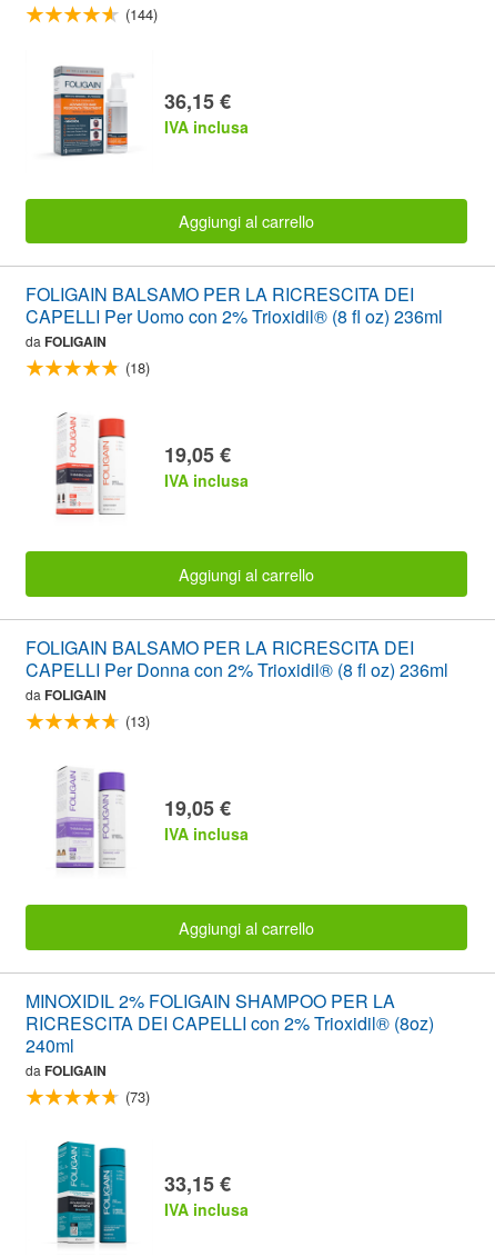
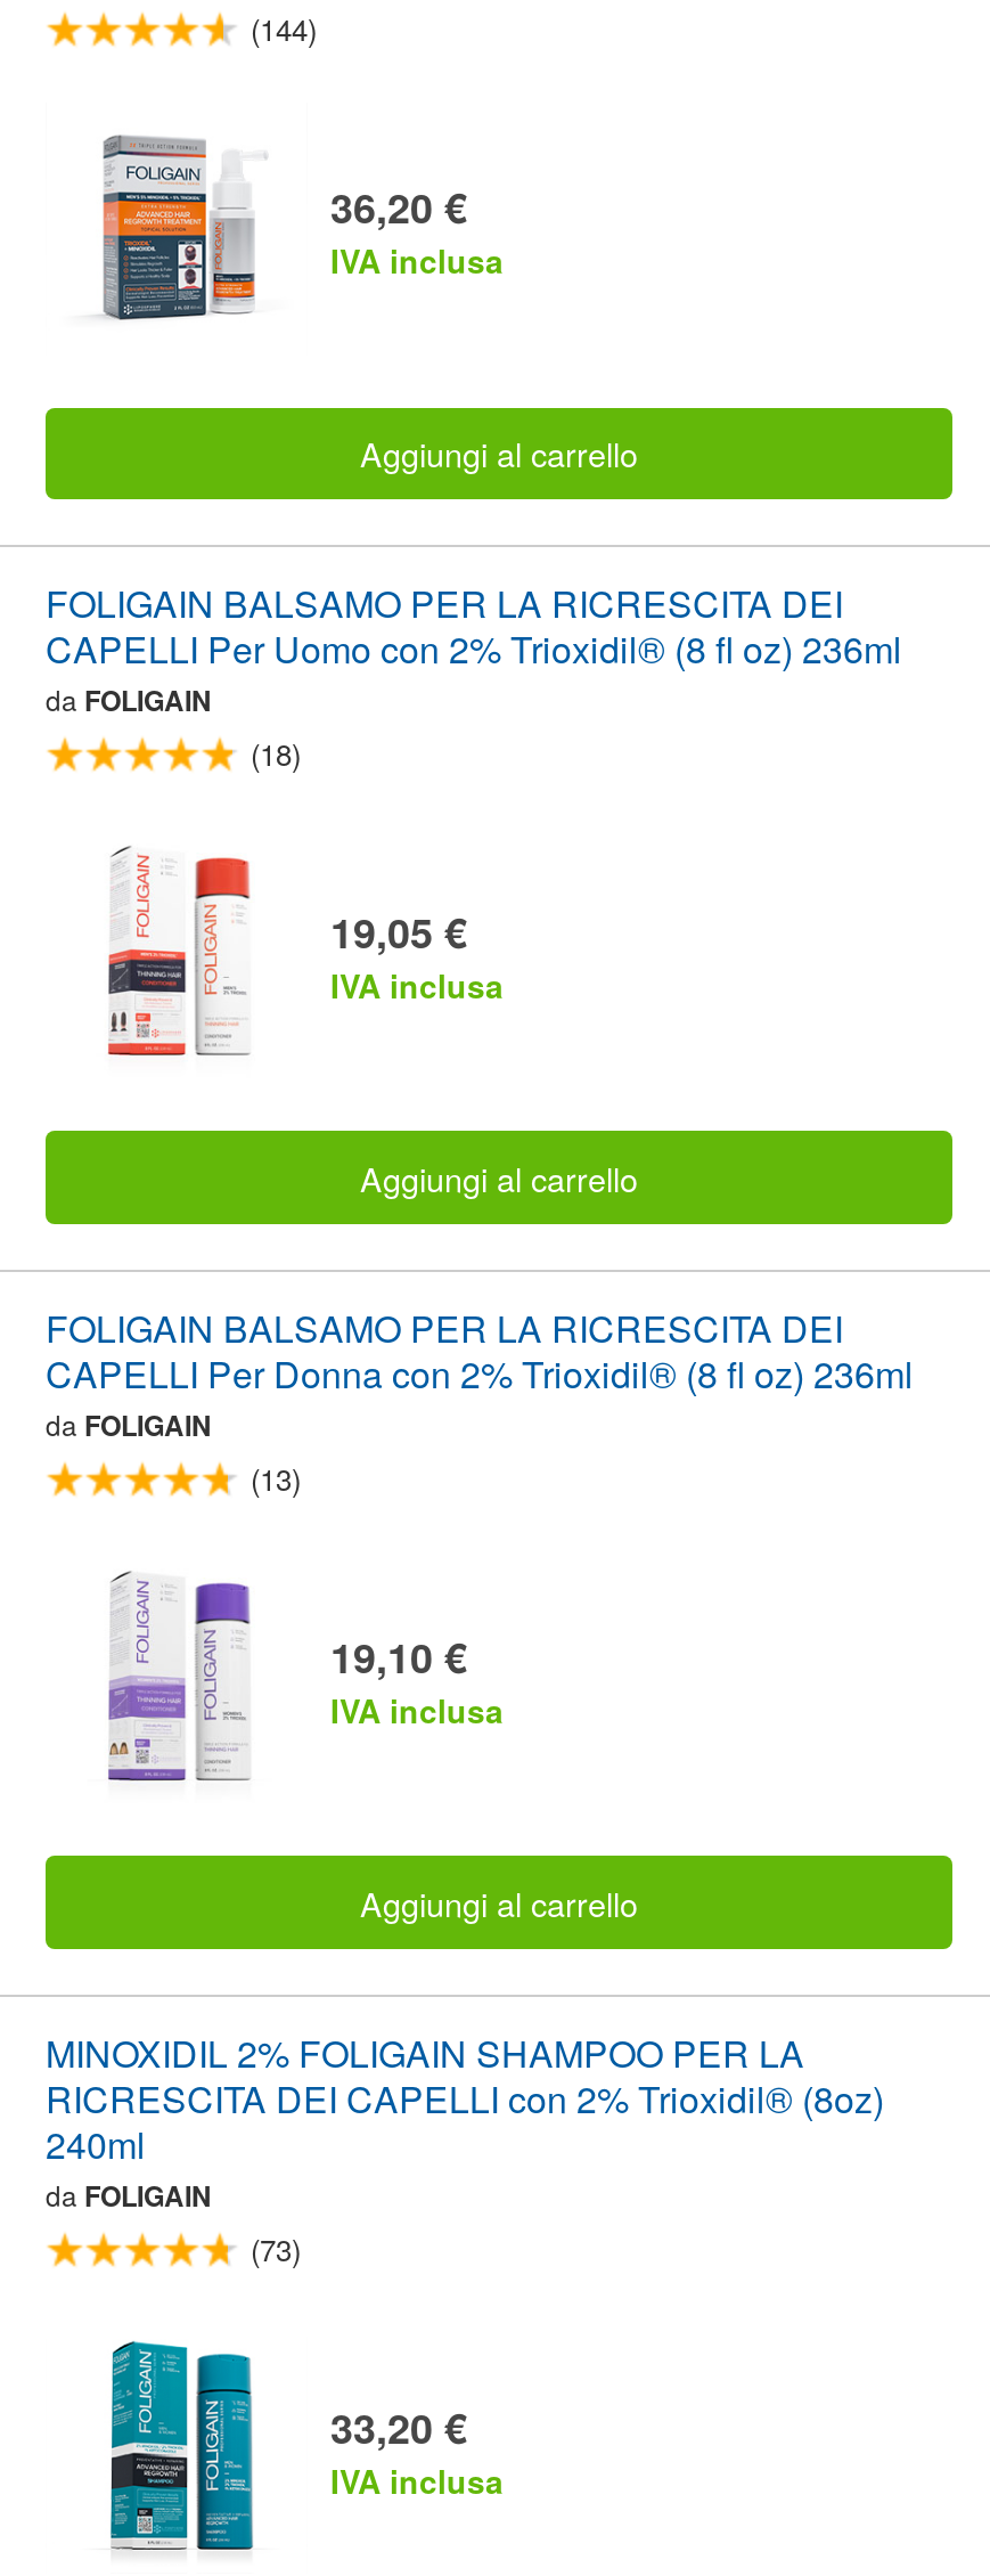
- 36,15 €
+ 36,20 €

- 19,05 €
+ 19,10 €

- 33,15 €
+ 33,20 €
